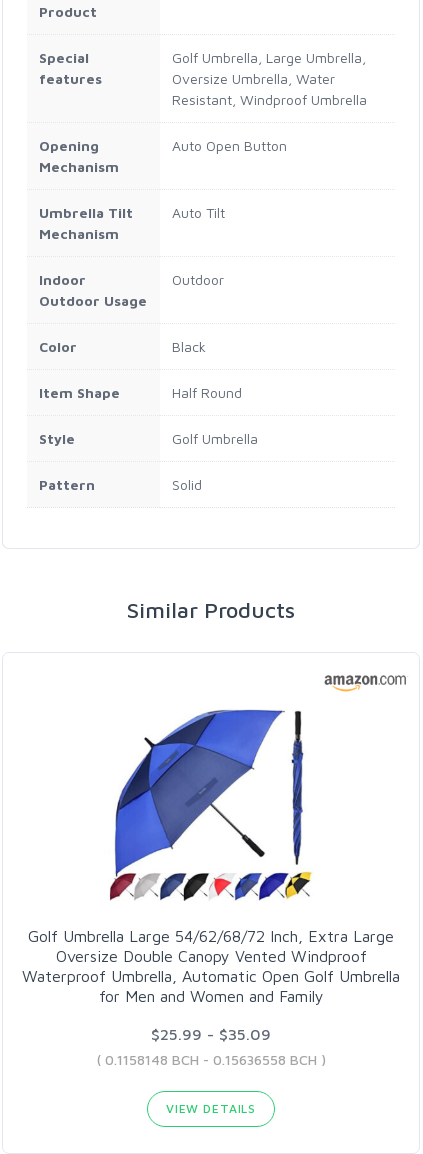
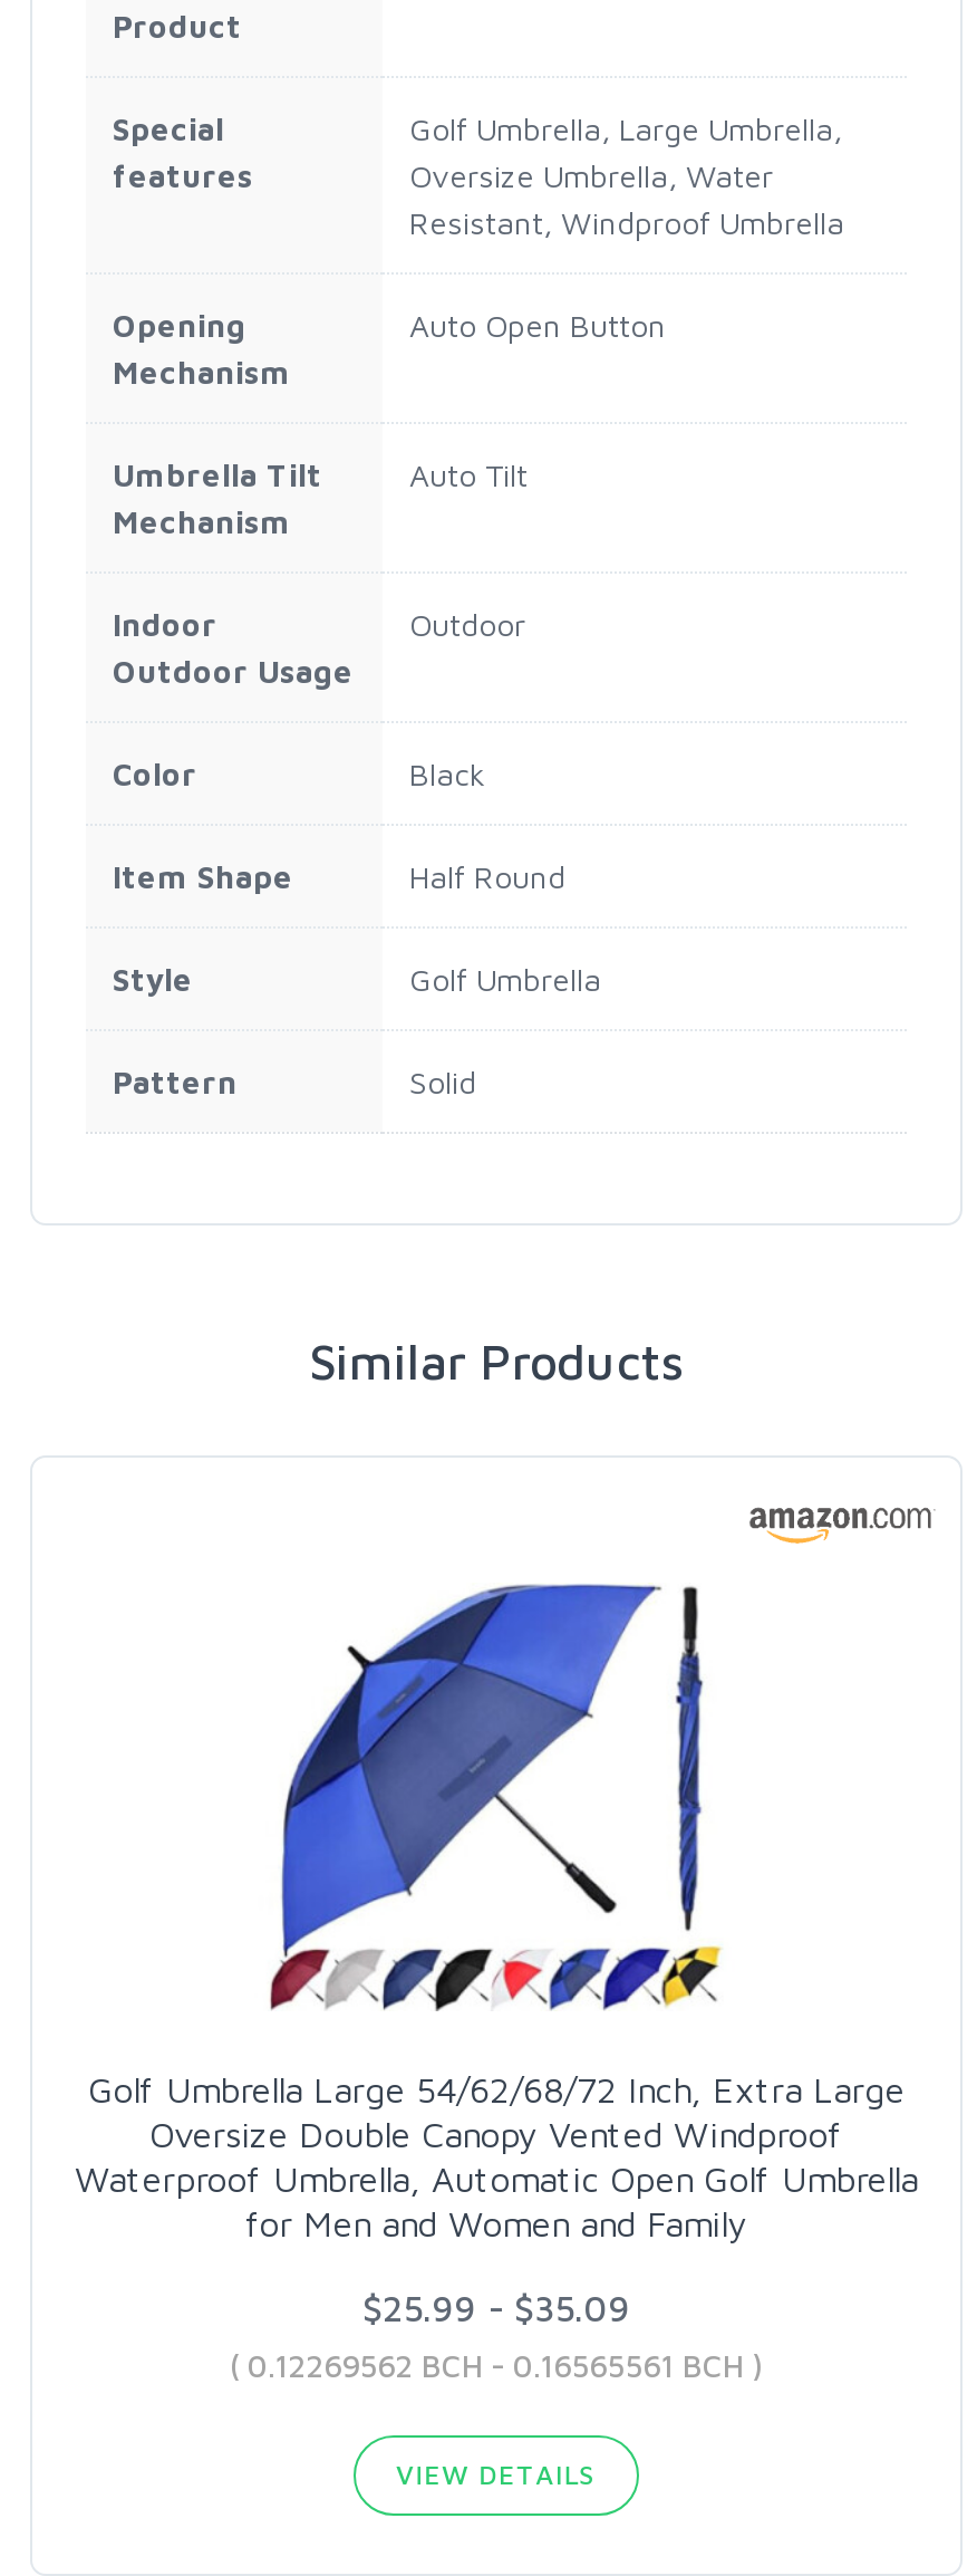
- ( 0.1158148 BCH - 0.15636558 BCH )
+ ( 0.12269562 BCH - 0.16565561 BCH )
